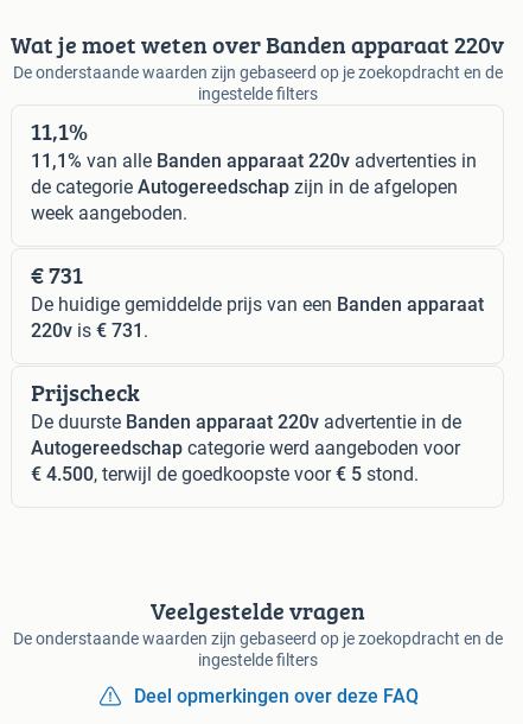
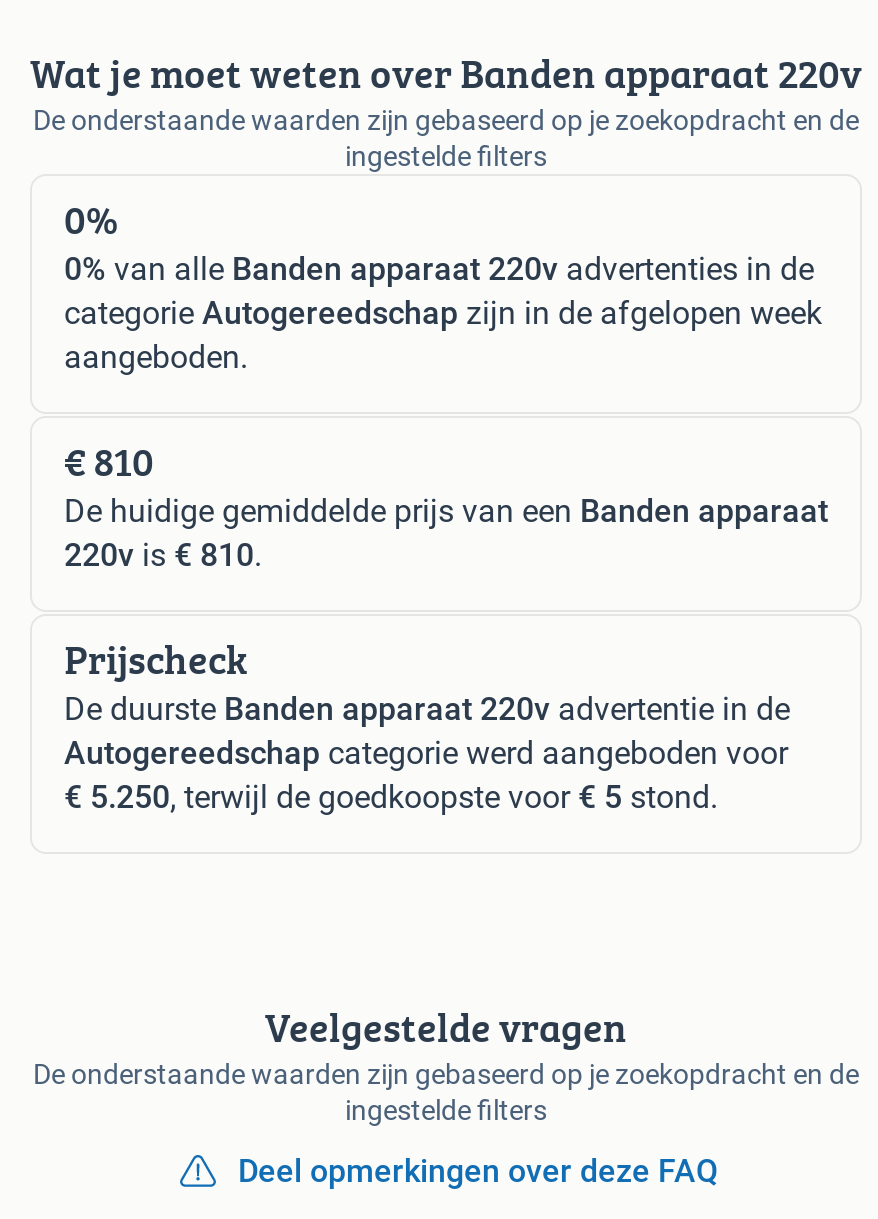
- 11,1%
- 11,1% van alle Banden apparaat 220v advertenties in
- de categorie Autogereedschap zijn in de afgelopen
- week aangeboden.
+ 0%
+ 0% van alle Banden apparaat 220v advertenties in de
+ categorie Autogereedschap zijn in de afgelopen week
+ aangeboden.

- € 731
+ € 810

- 220v is € 731.
+ 220v is € 810.

- € 4.500, terwijl de goedkoopste voor € 5 stond.
+ € 5.250, terwijl de goedkoopste voor € 5 stond.
